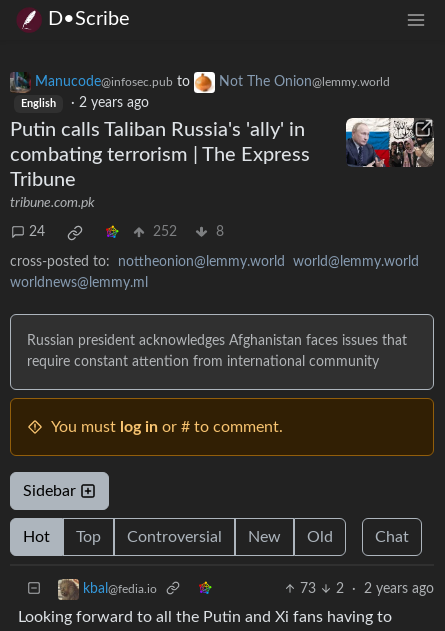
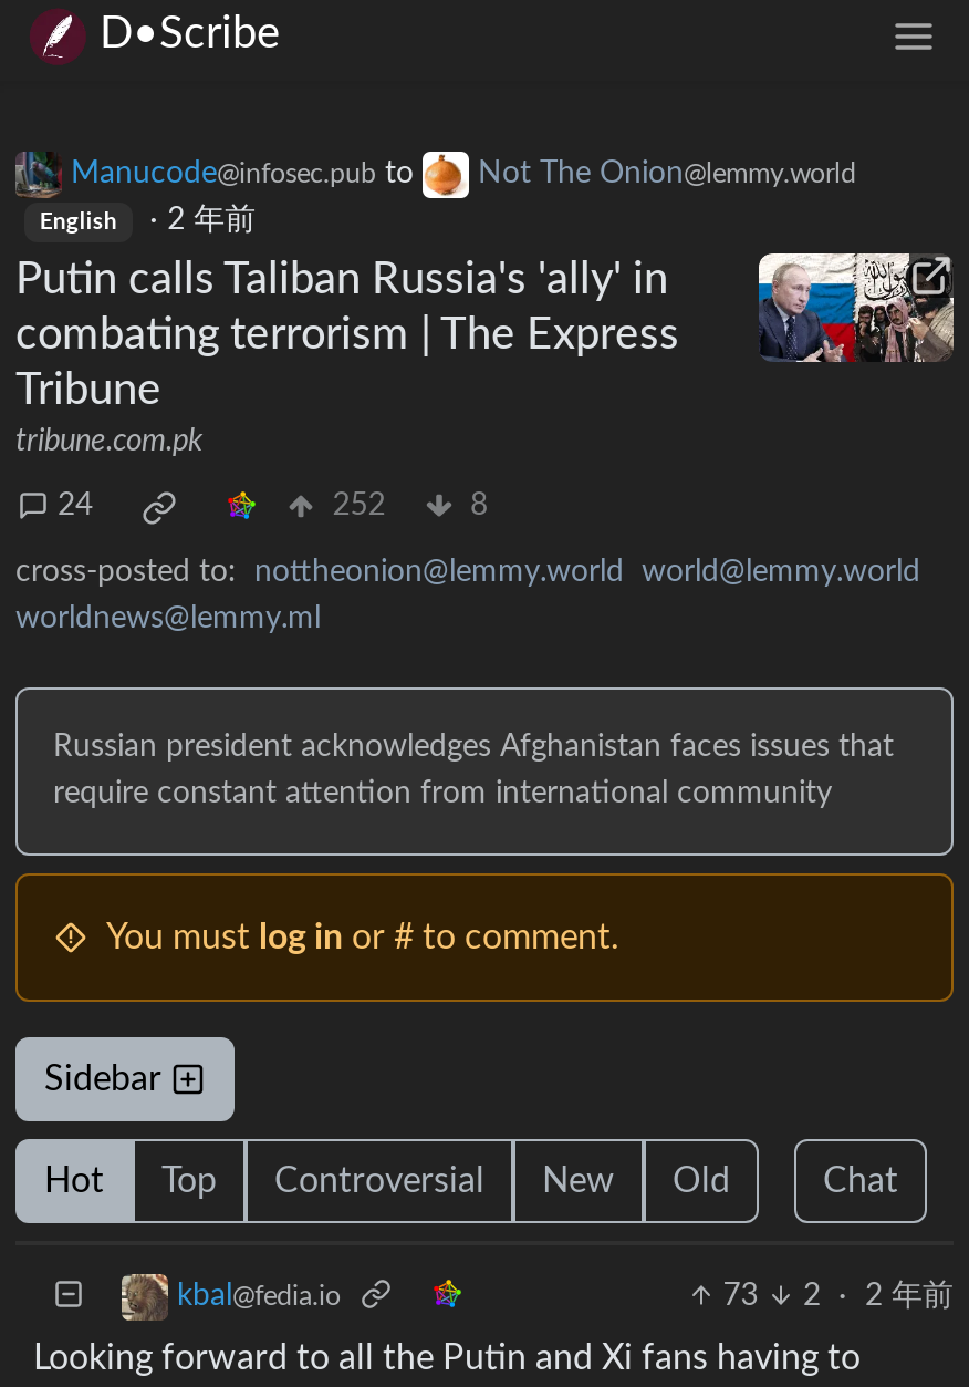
- English · 2 years ago
+ English · 2 年前

- 73 2 · 2 years ago
+ 73 2 · 2 年前
